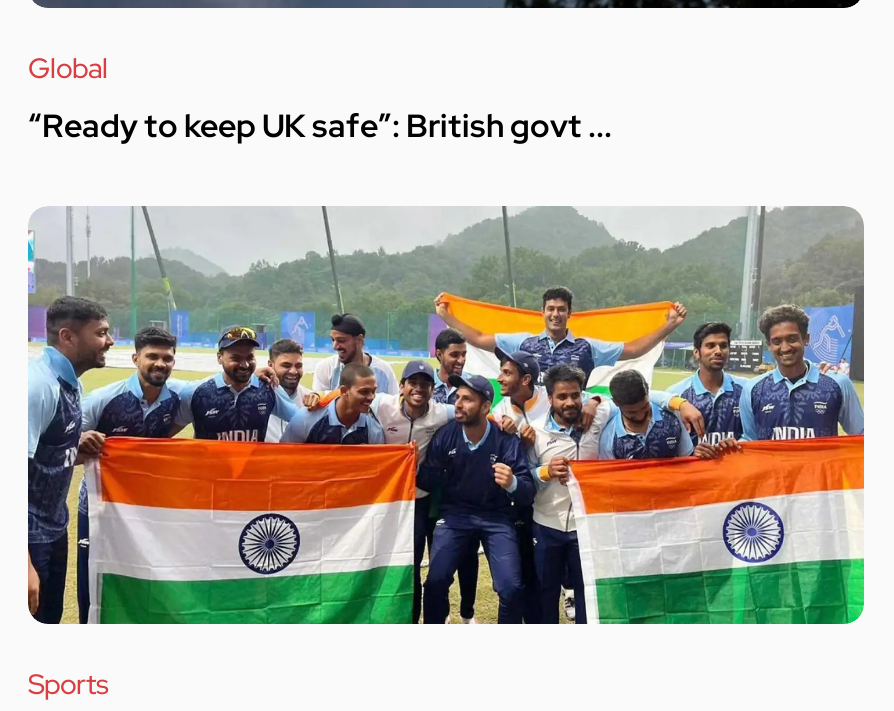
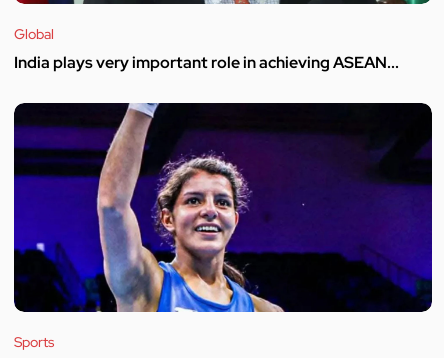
- “Ready to keep UK safe”: British govt ...
+ India plays very important role in achieving ASEAN...

- [image]
+ [image]
